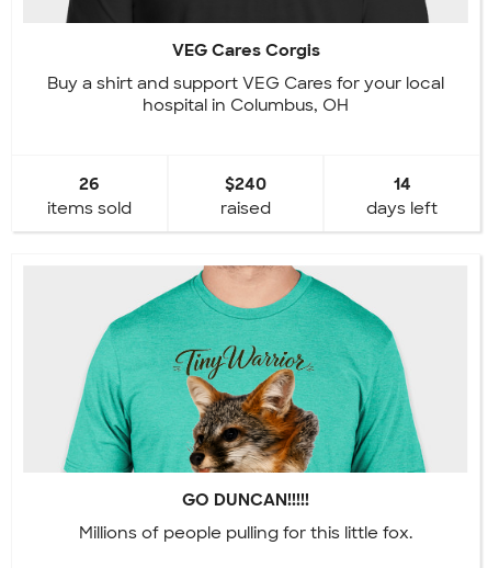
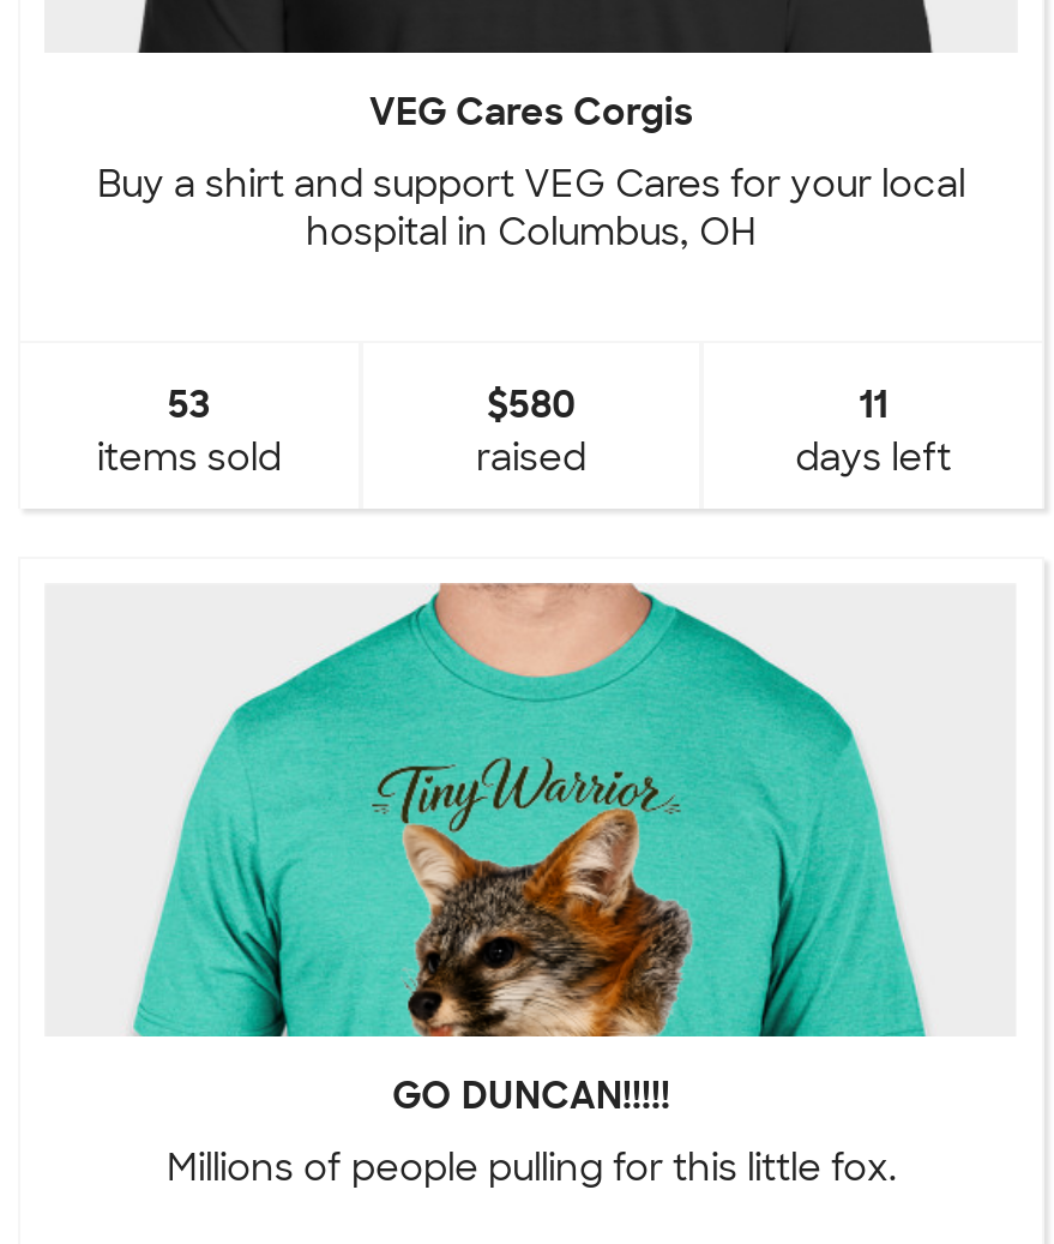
- 26
+ 53

- $240
+ $580

- 14
+ 11
